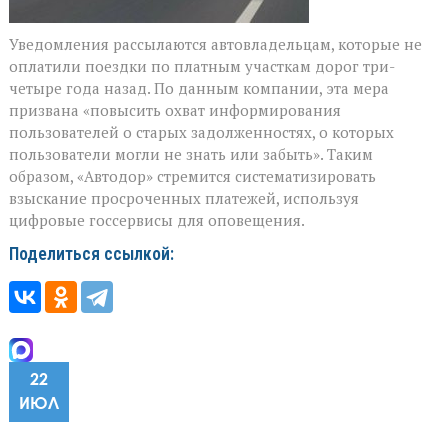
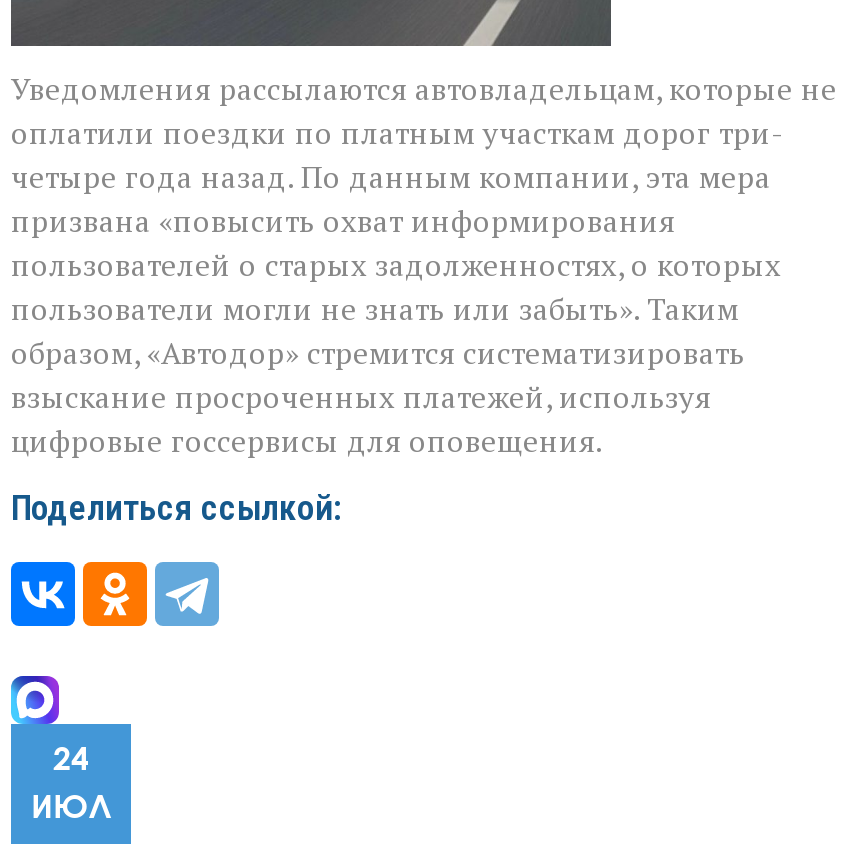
- 22
+ 24
